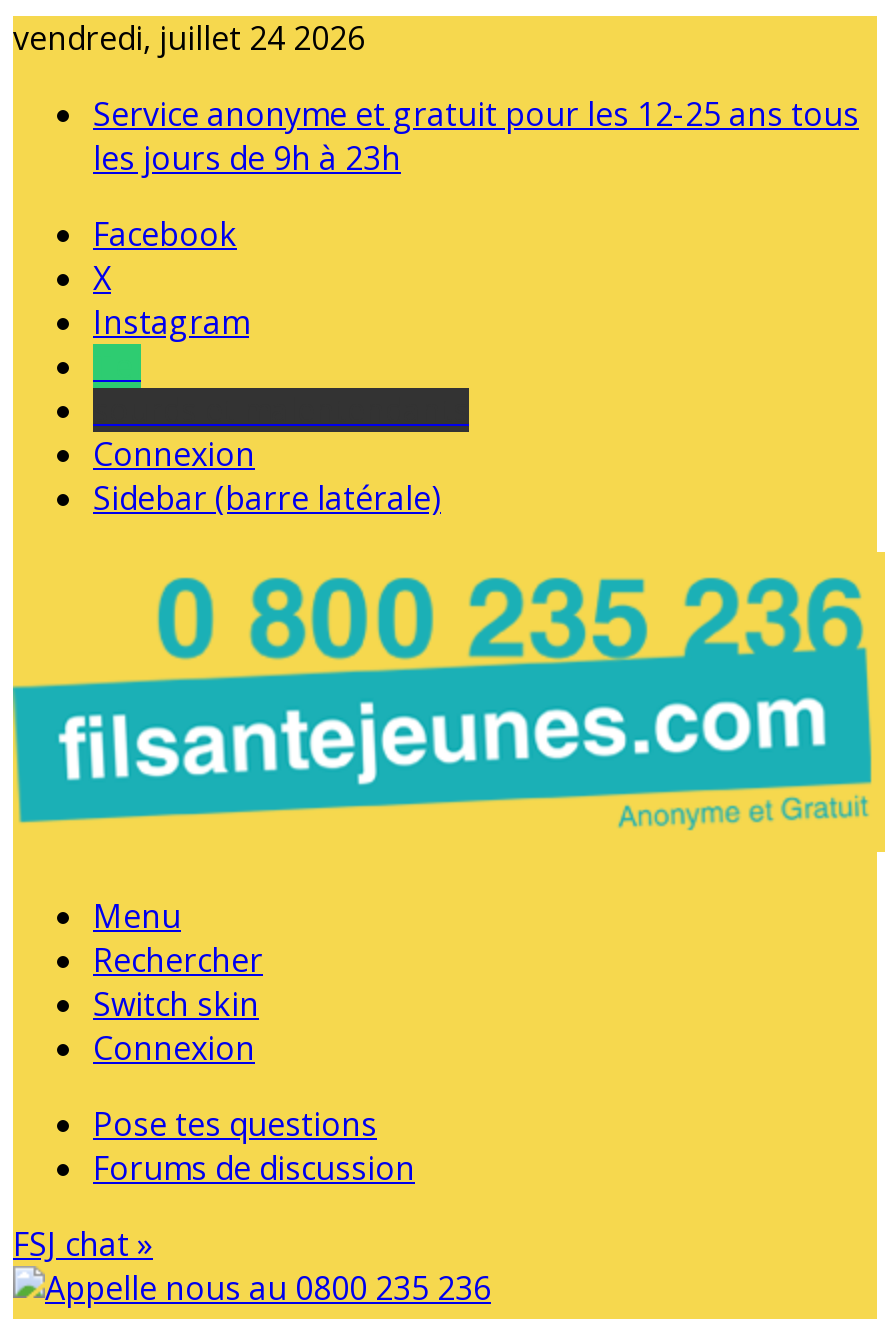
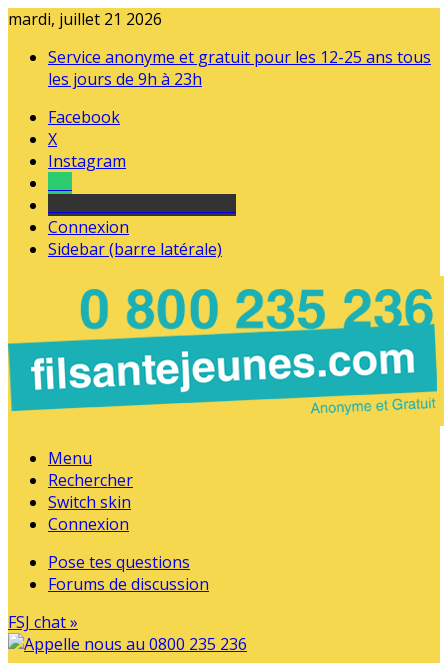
- vendredi, juillet 24 2026
+ mardi, juillet 21 2026
